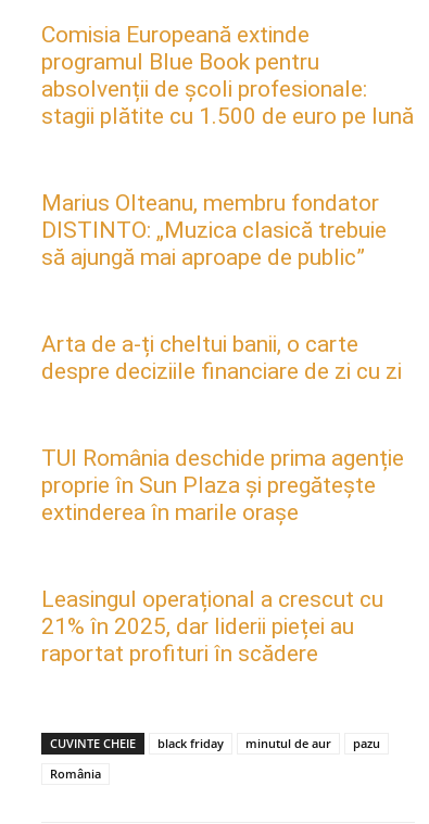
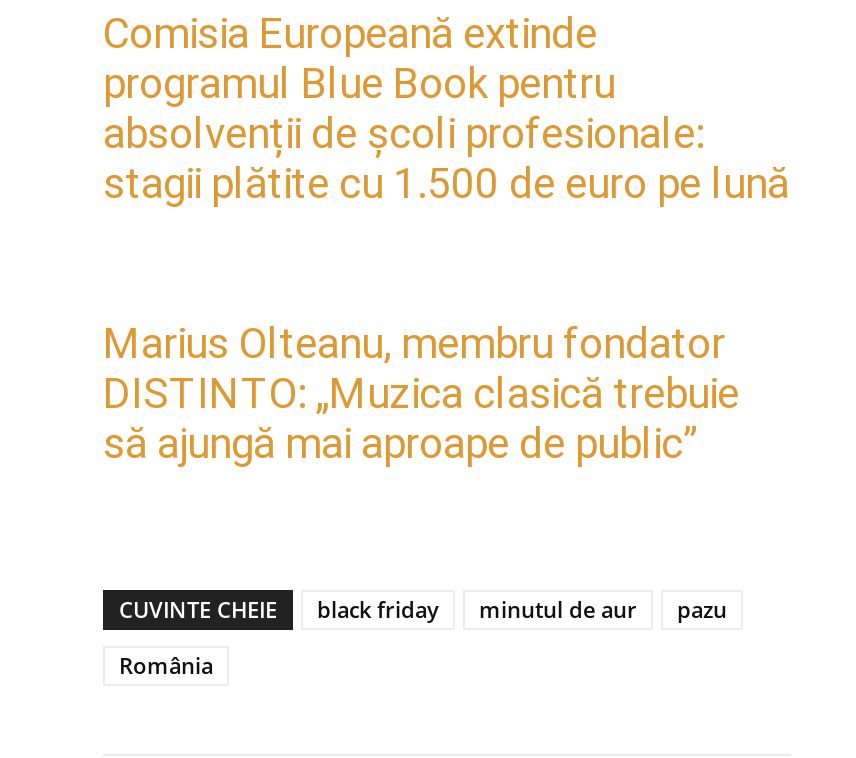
- Arta de a-ți cheltui banii, o carte
- despre deciziile financiare de zi cu zi
- TUI România deschide prima agenție
- proprie în Sun Plaza și pregătește
- extinderea în marile orașe
- Leasingul operațional a crescut cu
- 21% în 2025, dar liderii pieței au
- raportat profituri în scădere
